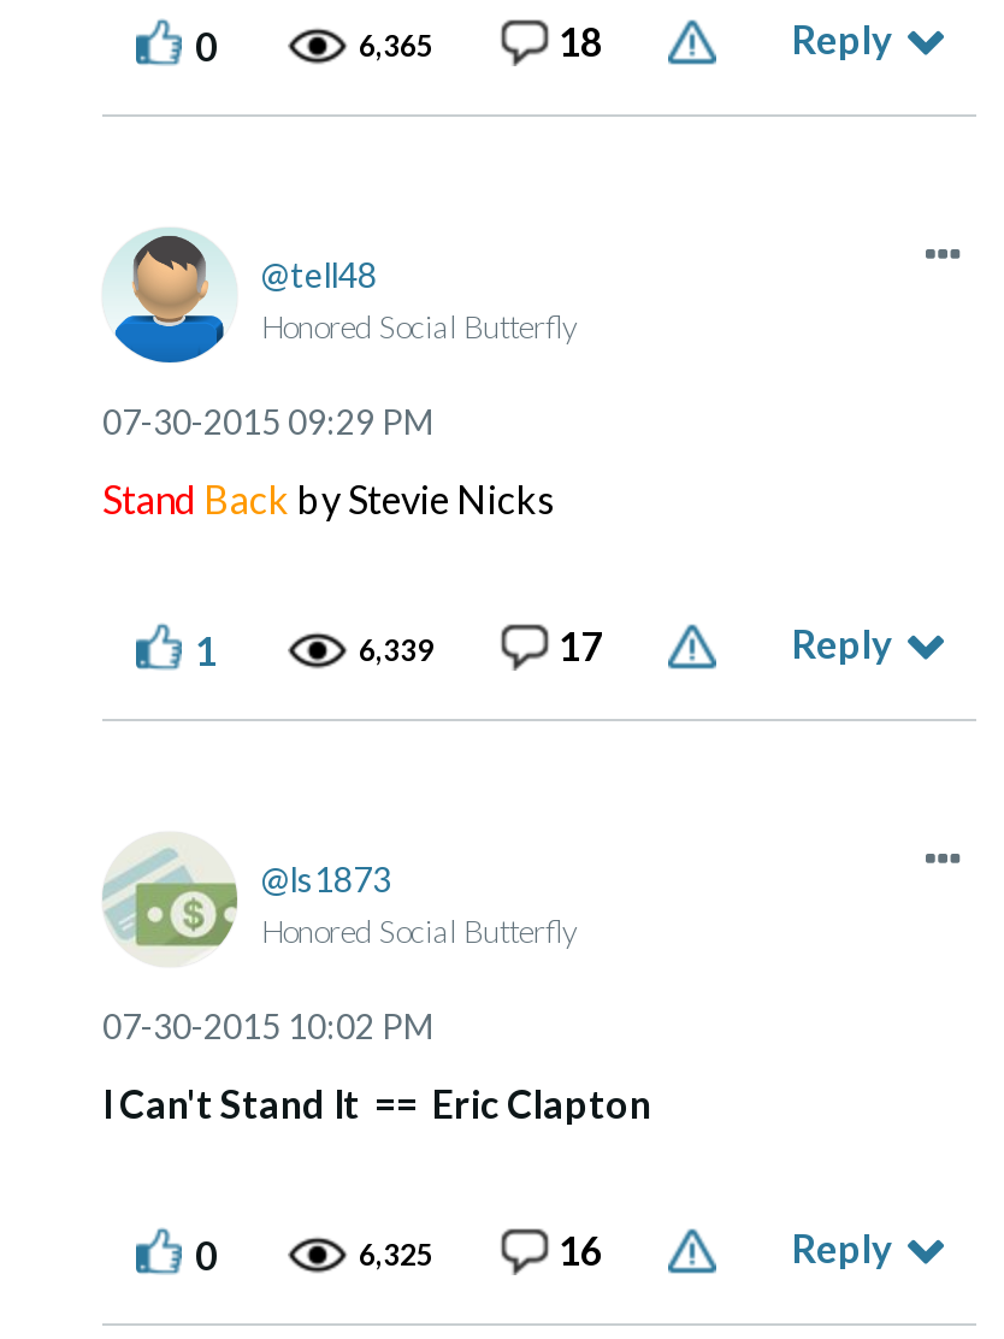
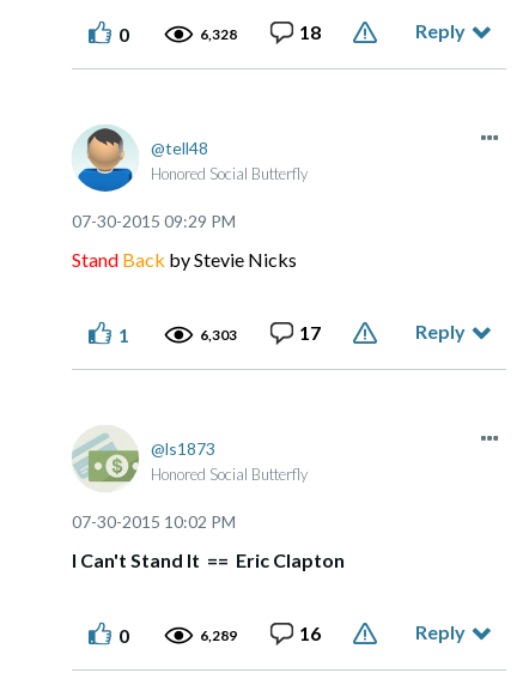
- 6,365
+ 6,328

- 6,339
+ 6,303

- 6,325
+ 6,289
